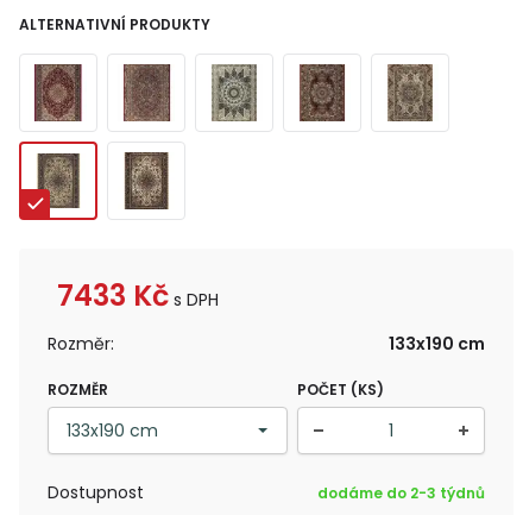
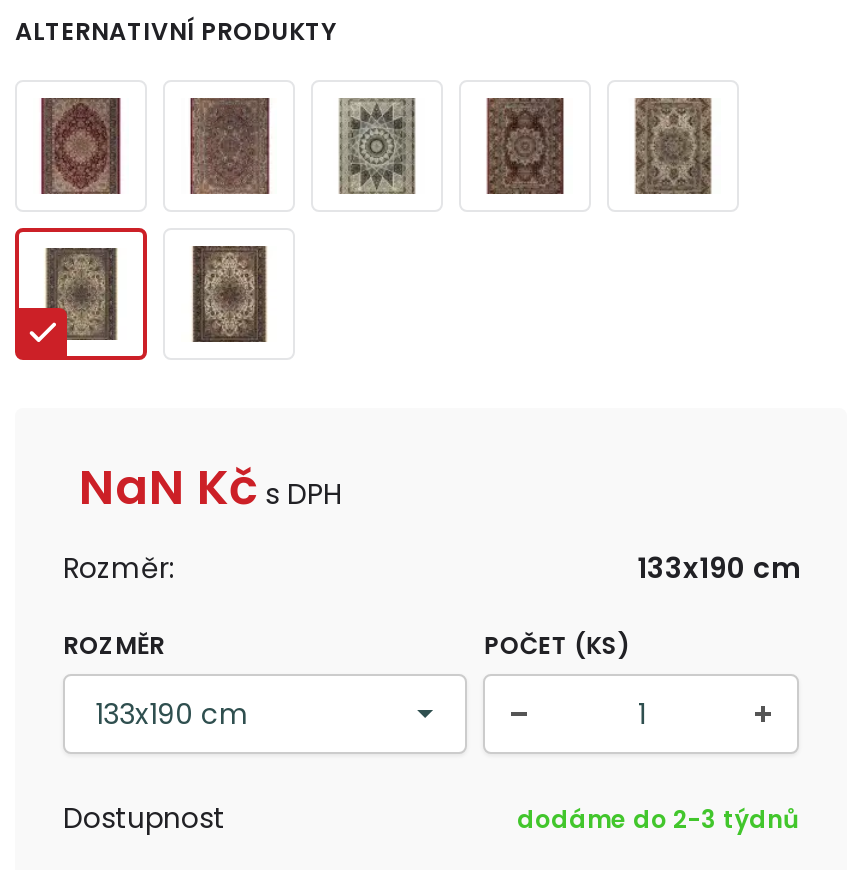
- 7433 Kč s DPH
+ NaN Kč s DPH
